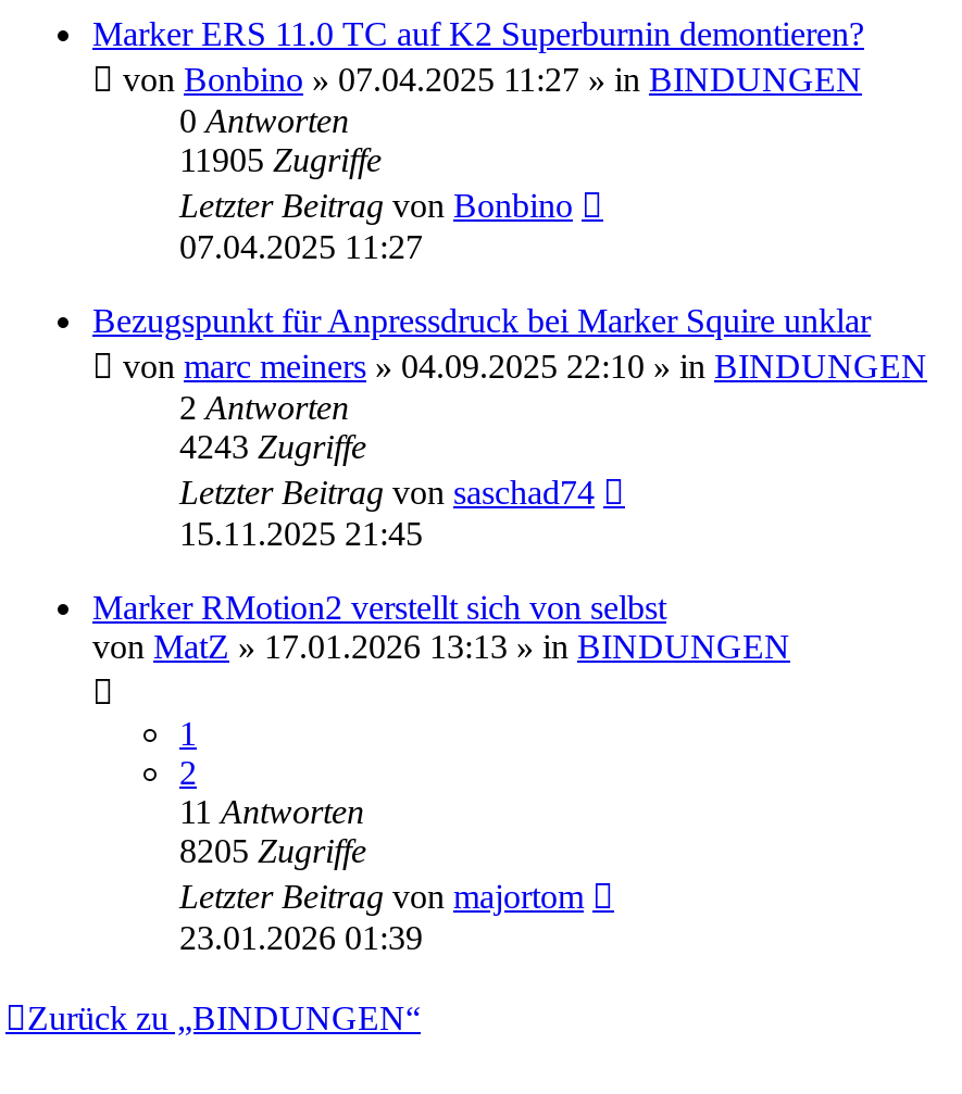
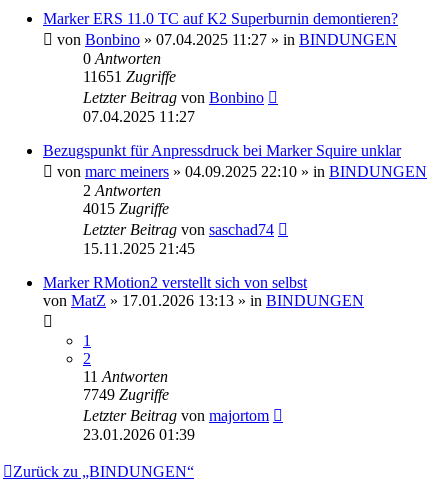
- 11905 Zugriffe
+ 11651 Zugriffe

- 4243 Zugriffe
+ 4015 Zugriffe

- 8205 Zugriffe
+ 7749 Zugriffe
